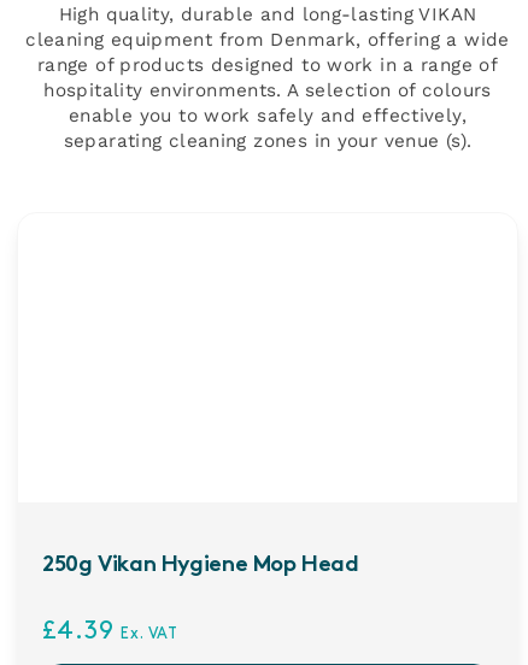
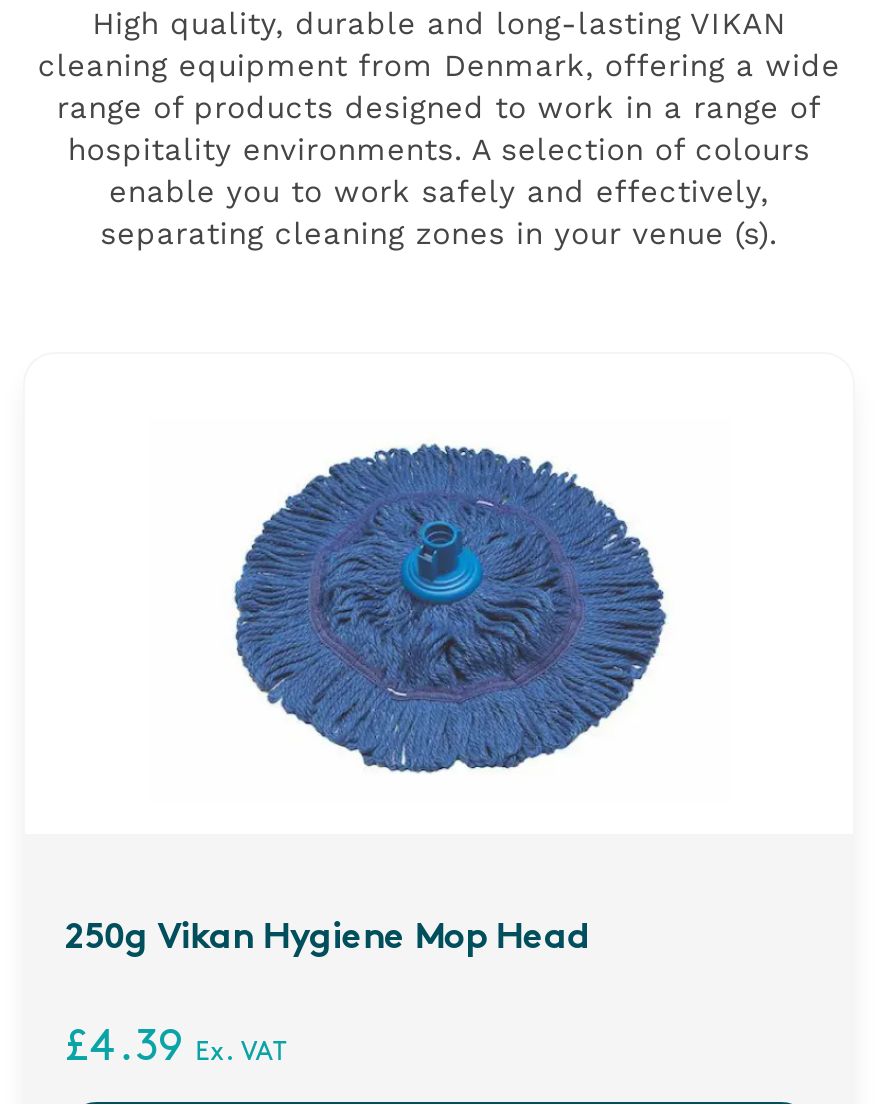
+ [image]
